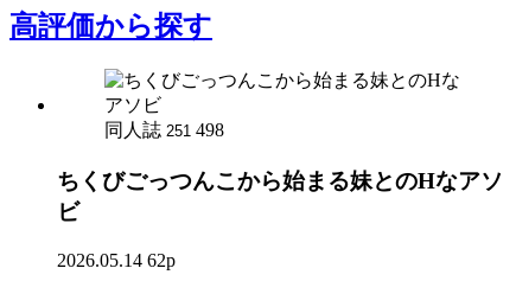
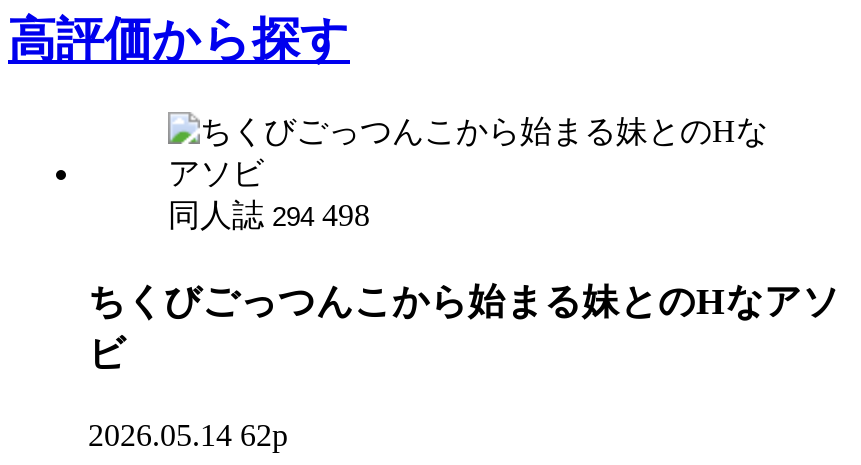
- 同人誌 251 498
+ 同人誌 294 498
